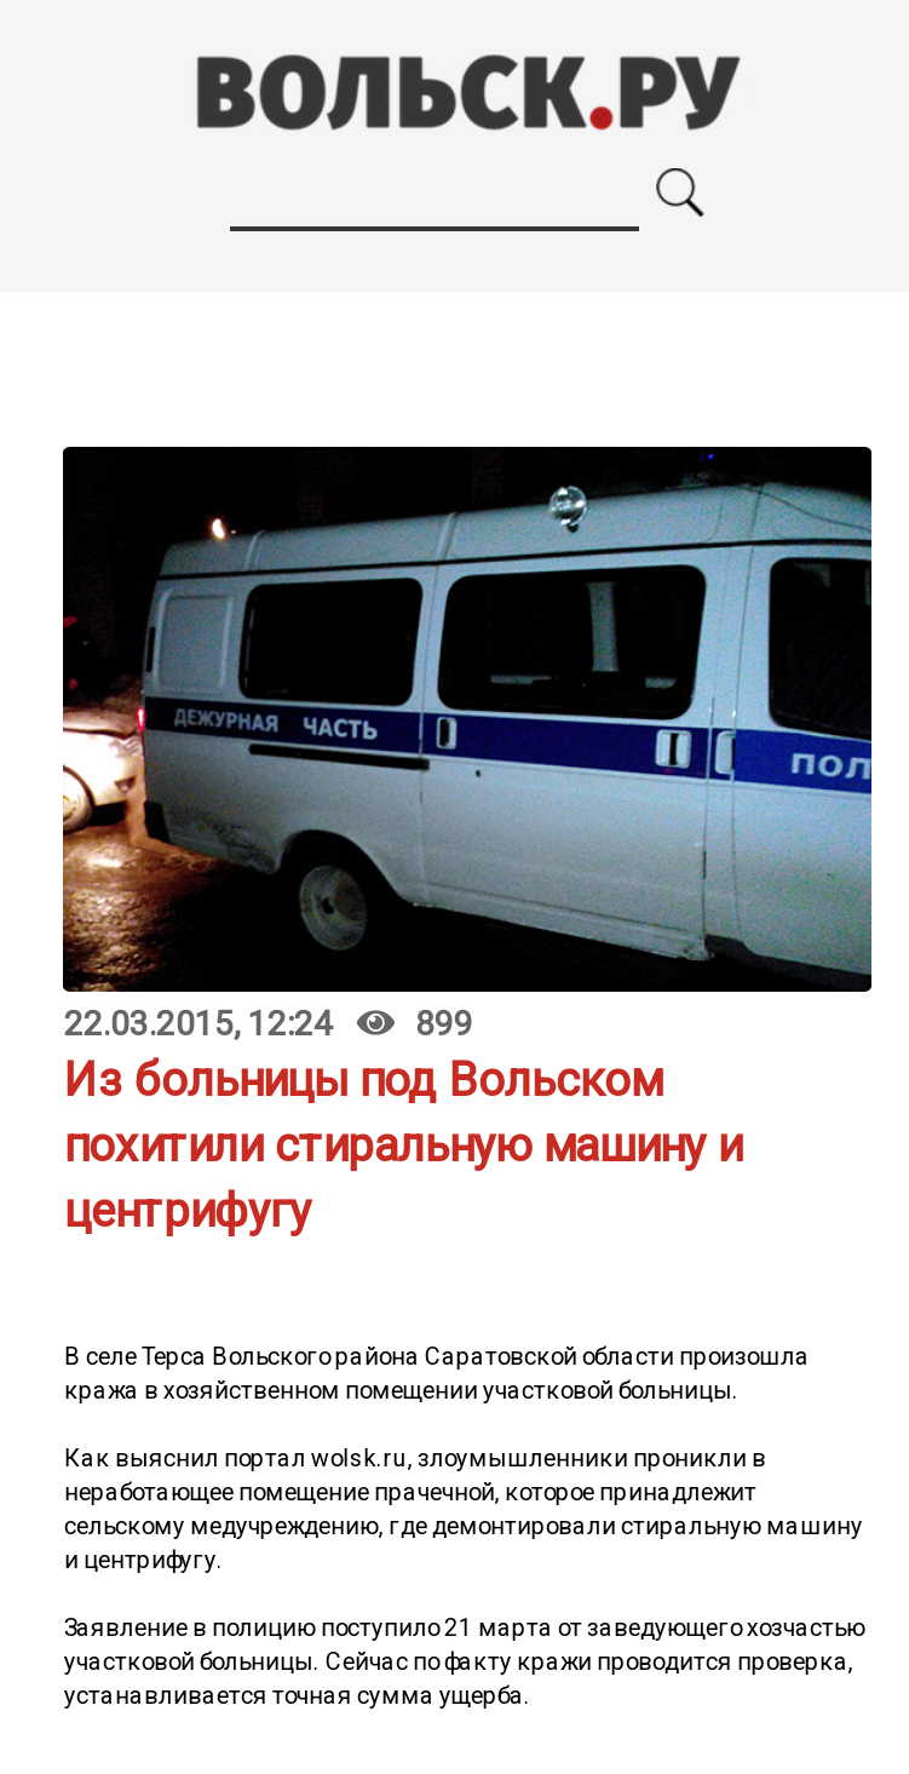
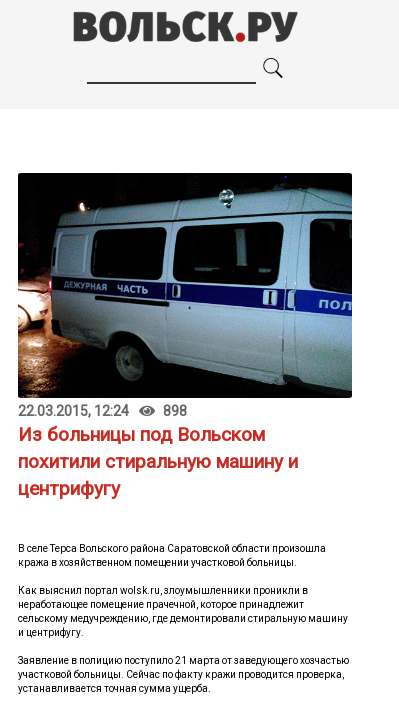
- 899
+ 898
